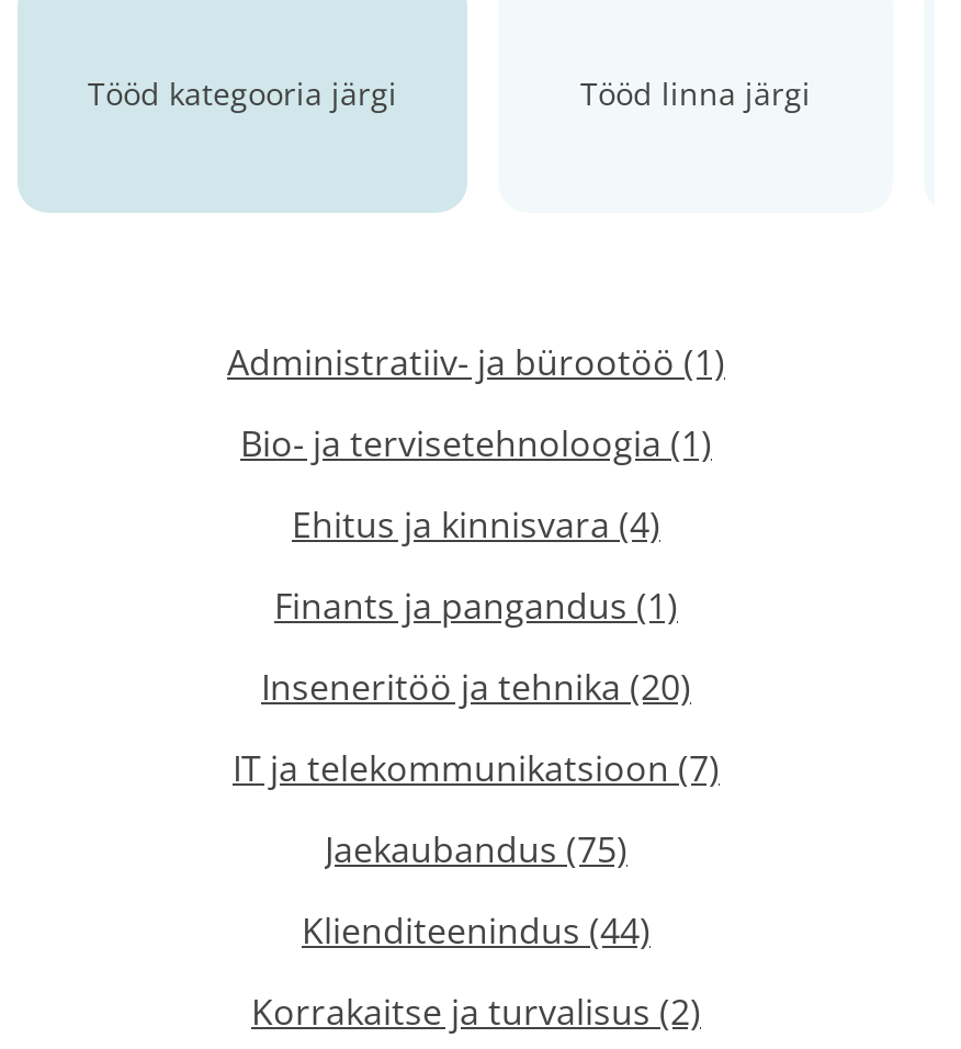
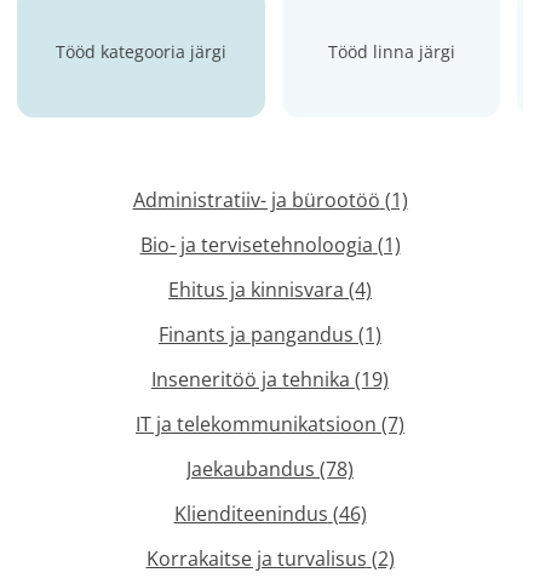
- Inseneritöö ja tehnika (20)
+ Inseneritöö ja tehnika (19)

- Jaekaubandus (75)
+ Jaekaubandus (78)

- Klienditeenindus (44)
+ Klienditeenindus (46)
